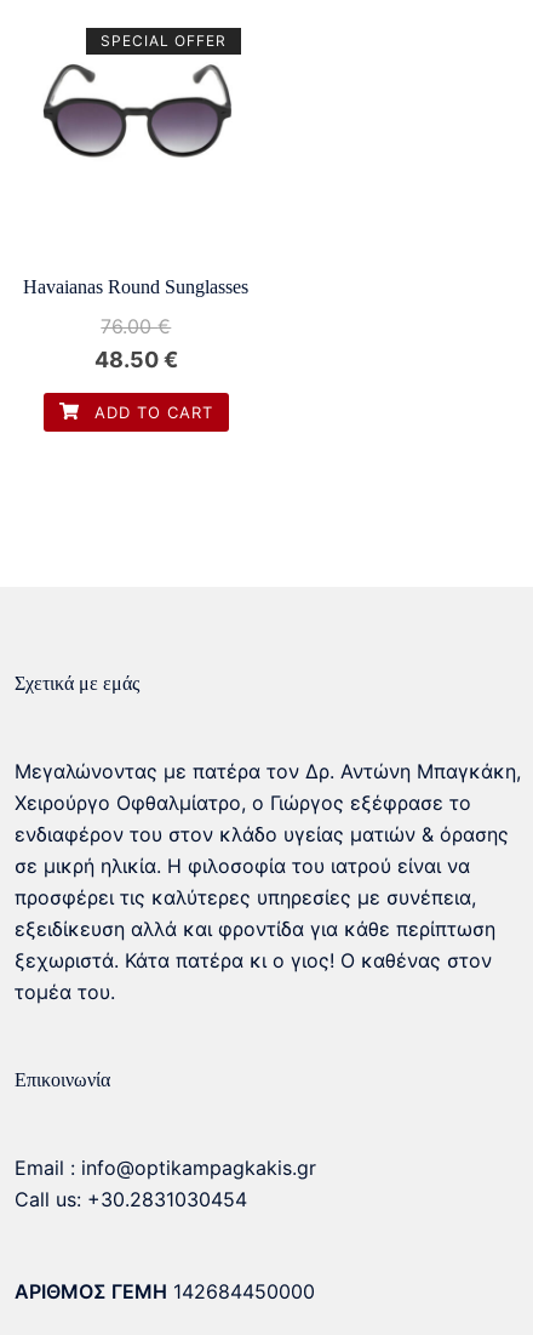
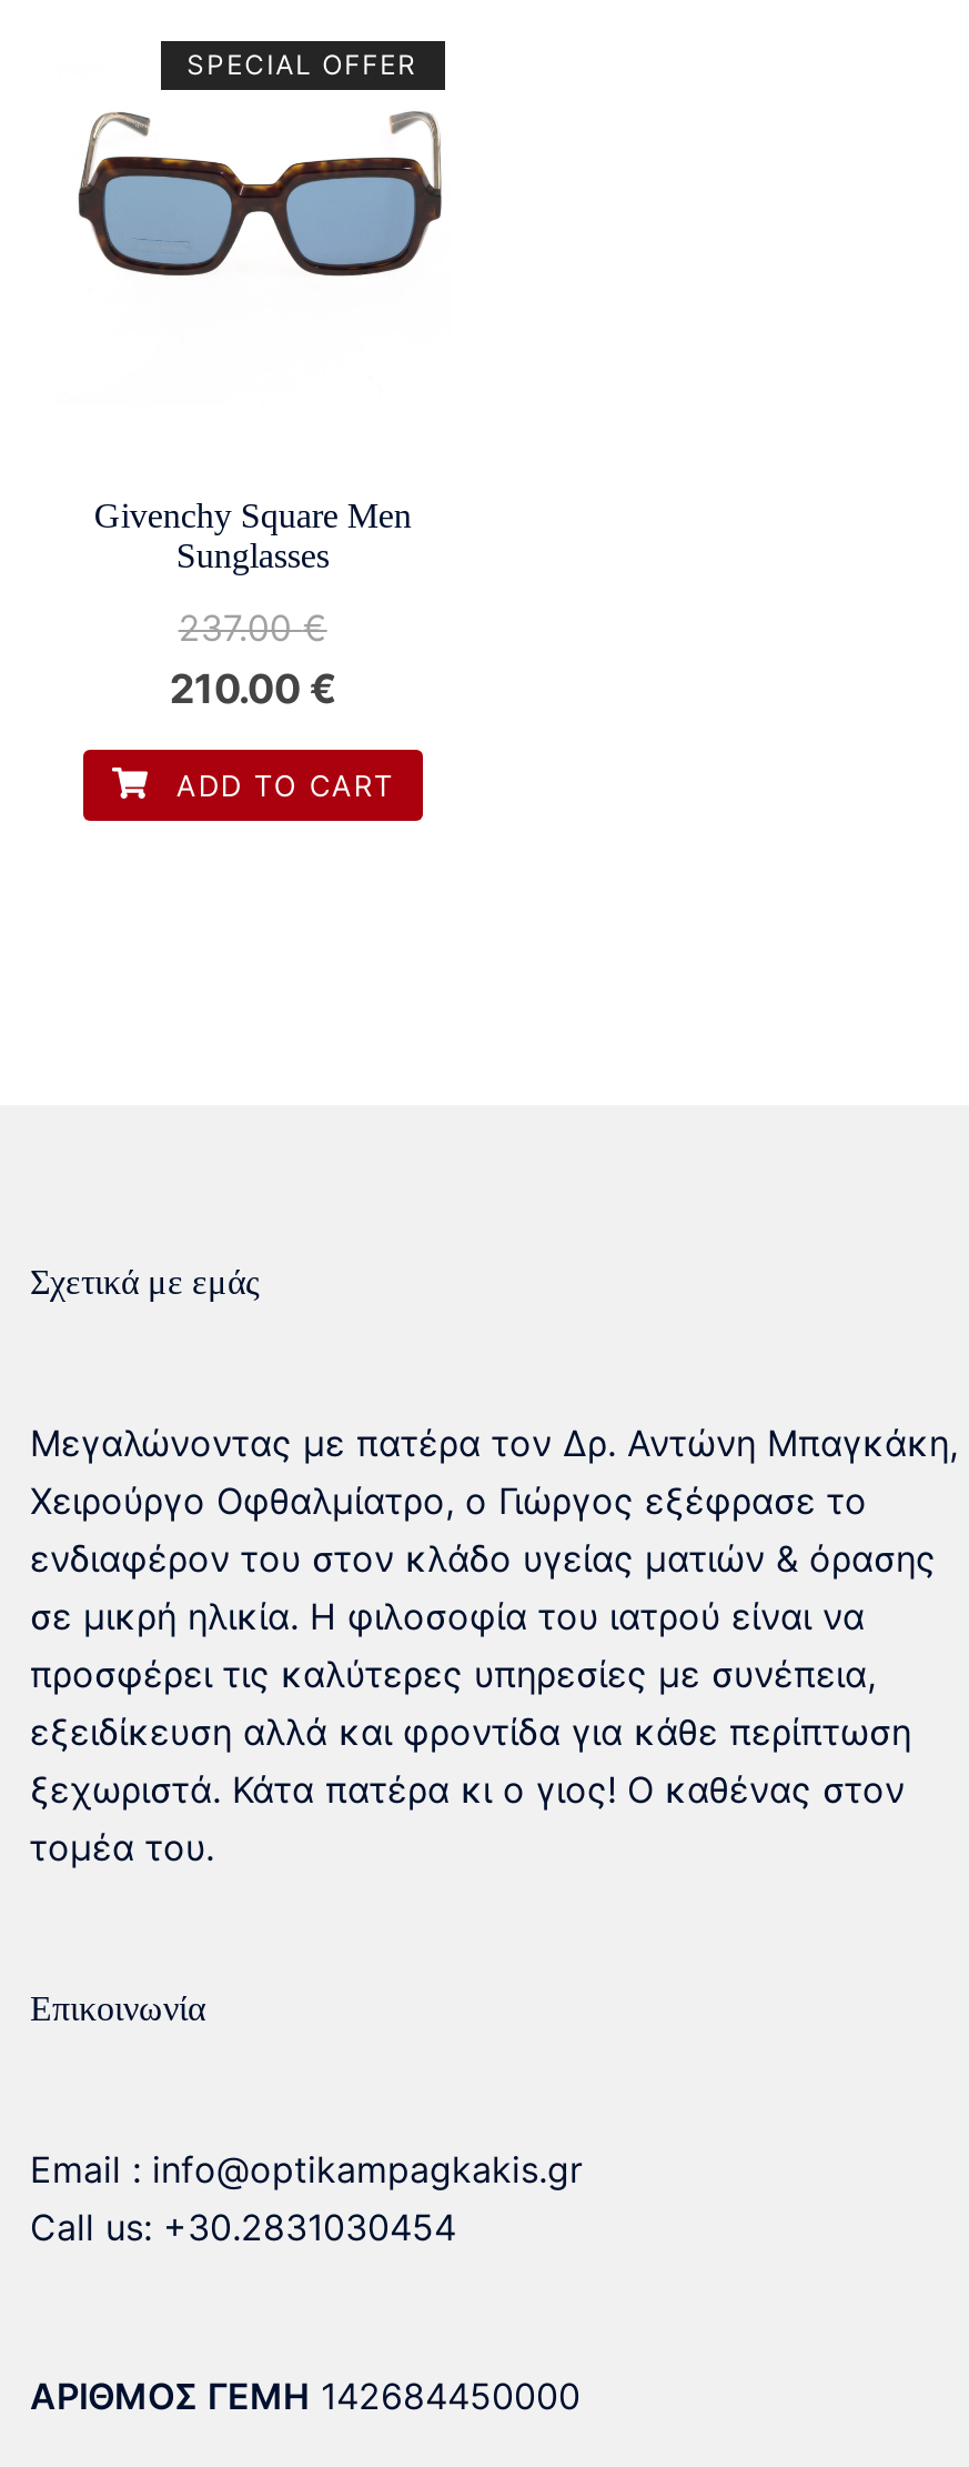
- [image]
+ [image]

- Havaianas Round Sunglasses
+ Givenchy Square Men
+ Sunglasses

- 76.00€
- 48.50 €
+ 237.00€
+ 210.00 €
